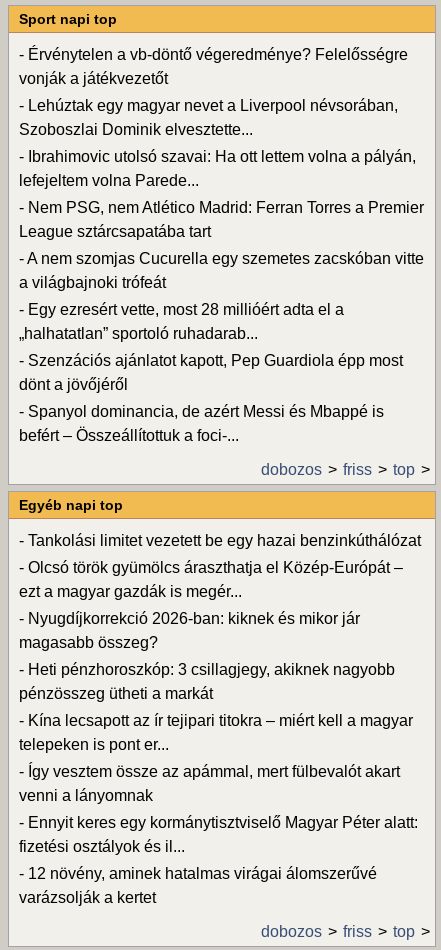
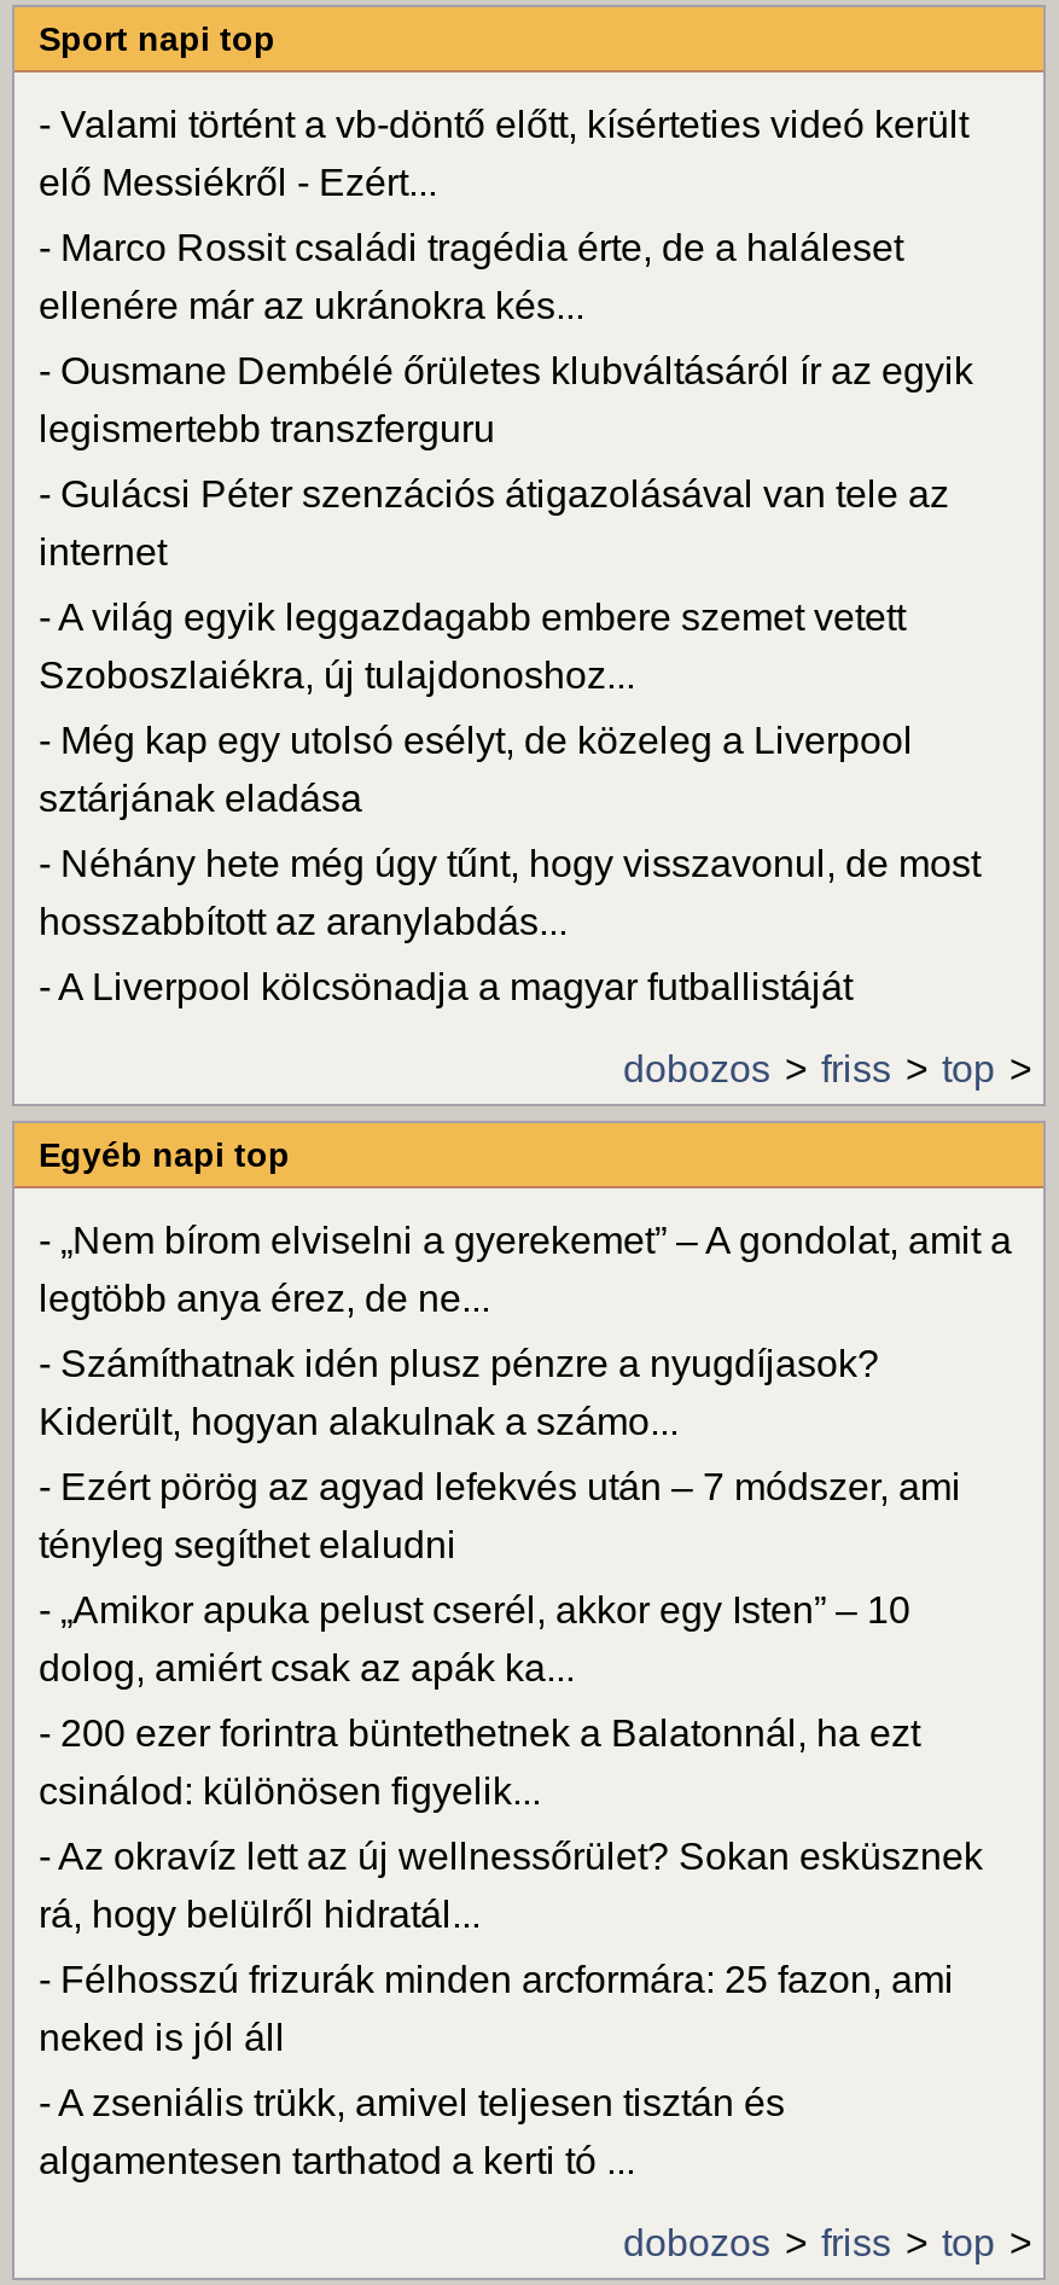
- - Érvénytelen a vb-döntő végeredménye? Felelősségre
- vonják a játékvezetőt
+ - Valami történt a vb-döntő előtt, kísérteties videó került
+ elő Messiékről - Ezért...

- - Lehúztak egy magyar nevet a Liverpool névsorában,
- Szoboszlai Dominik elvesztette...
+ - Marco Rossit családi tragédia érte, de a haláleset
+ ellenére már az ukránokra kés...

- - Ibrahimovic utolsó szavai: Ha ott lettem volna a pályán,
- lefejeltem volna Parede...
+ - Ousmane Dembélé őrületes klubváltásáról ír az egyik
+ legismertebb transzferguru

- - Nem PSG, nem Atlético Madrid: Ferran Torres a Premier
- League sztárcsapatába tart
+ - Gulácsi Péter szenzációs átigazolásával van tele az
+ internet

- - A nem szomjas Cucurella egy szemetes zacskóban vitte
- a világbajnoki trófeát
+ - A világ egyik leggazdagabb embere szemet vetett
+ Szoboszlaiékra, új tulajdonoshoz...

- - Egy ezresért vette, most 28 millióért adta el a
- „halhatatlan” sportoló ruhadarab...
+ - Még kap egy utolsó esélyt, de közeleg a Liverpool
+ sztárjának eladása

- - Szenzációs ajánlatot kapott, Pep Guardiola épp most
- dönt a jövőjéről
+ - Néhány hete még úgy tűnt, hogy visszavonul, de most
+ hosszabbított az aranylabdás...

- - Spanyol dominancia, de azért Messi és Mbappé is
- befért – Összeállítottuk a foci-...
+ - A Liverpool kölcsönadja a magyar futballistáját

moved up: dobozos | friss | top | Egyéb napi top

- - Tankolási limitet vezetett be egy hazai benzinkúthálózat
+ - „Nem bírom elviselni a gyerekemet” – A gondolat, amit a
+ legtöbb anya érez, de ne...

- - Olcsó török gyümölcs áraszthatja el Közép-Európát –
- ezt a magyar gazdák is megér...
+ - Számíthatnak idén plusz pénzre a nyugdíjasok?
+ Kiderült, hogyan alakulnak a számo...

- - Nyugdíjkorrekció 2026-ban: kiknek és mikor jár
- magasabb összeg?
+ - Ezért pörög az agyad lefekvés után – 7 módszer, ami
+ tényleg segíthet elaludni

- - Heti pénzhoroszkóp: 3 csillagjegy, akiknek nagyobb
- pénzösszeg ütheti a markát
+ - „Amikor apuka pelust cserél, akkor egy Isten” – 10
+ dolog, amiért csak az apák ka...

- - Kína lecsapott az ír tejipari titokra – miért kell a magyar
- telepeken is pont er...
+ - 200 ezer forintra büntethetnek a Balatonnál, ha ezt
+ csinálod: különösen figyelik...

- - Így vesztem össze az apámmal, mert fülbevalót akart
- venni a lányomnak
+ - Az okravíz lett az új wellnessőrület? Sokan esküsznek
+ rá, hogy belülről hidratál...

- - Ennyit keres egy kormánytisztviselő Magyar Péter alatt:
- fizetési osztályok és il...
+ - Félhosszú frizurák minden arcformára: 25 fazon, ami
+ neked is jól áll

- - 12 növény, aminek hatalmas virágai álomszerűvé
- varázsolják a kertet
+ - A zseniális trükk, amivel teljesen tisztán és
+ algamentesen tarthatod a kerti tó ...
